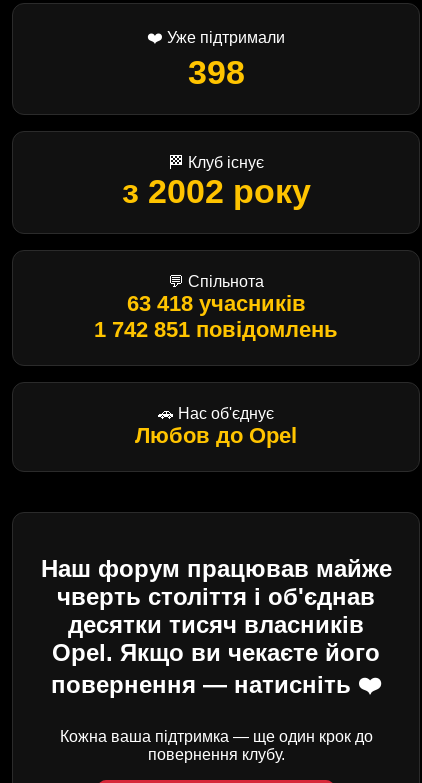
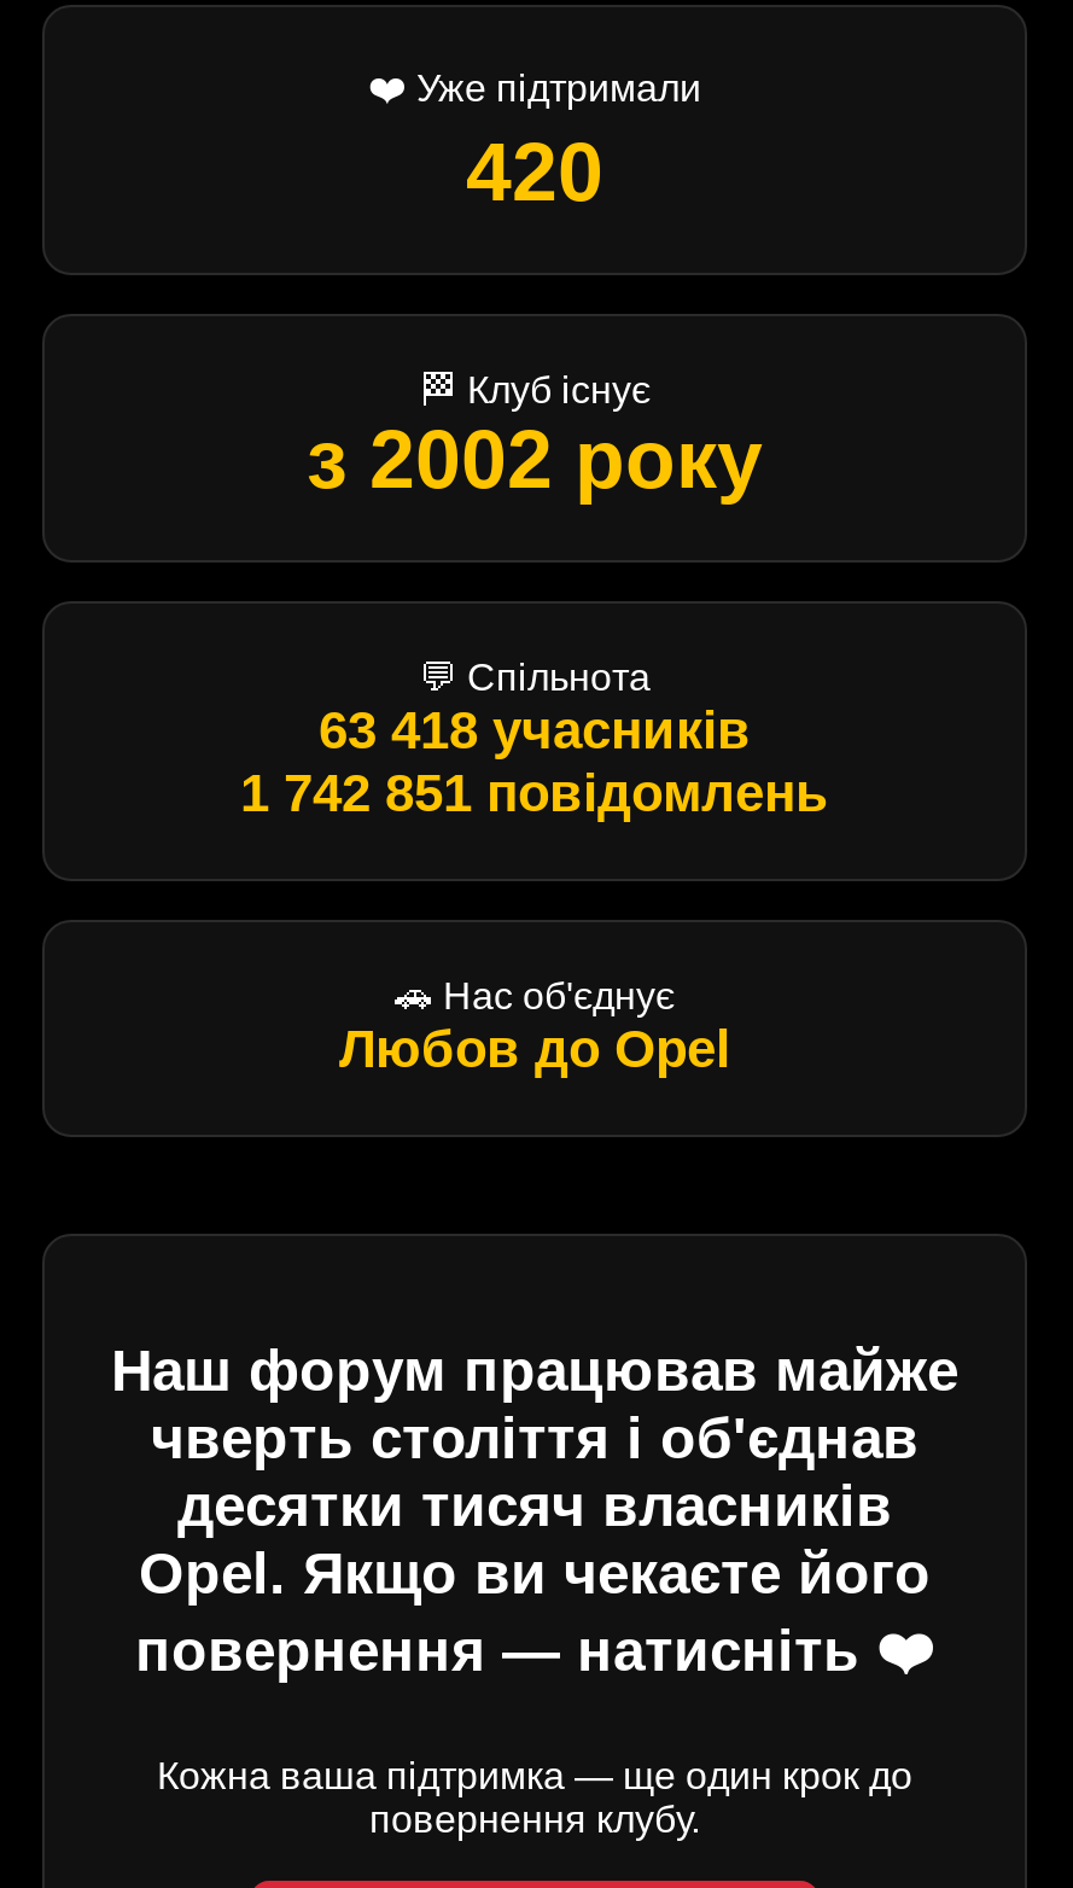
- 398
+ 420
